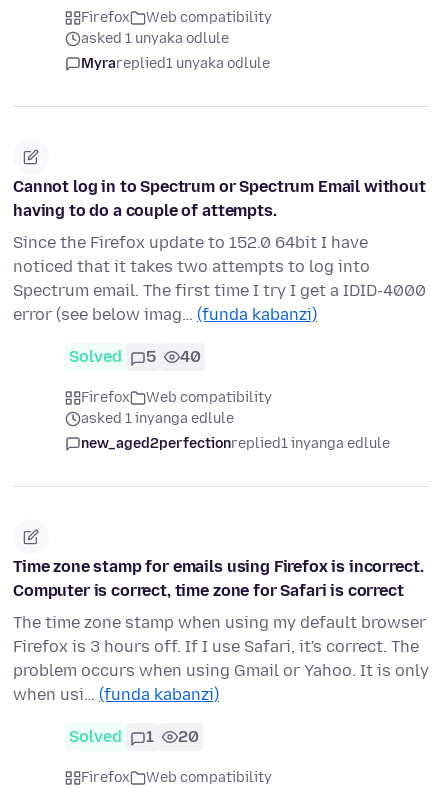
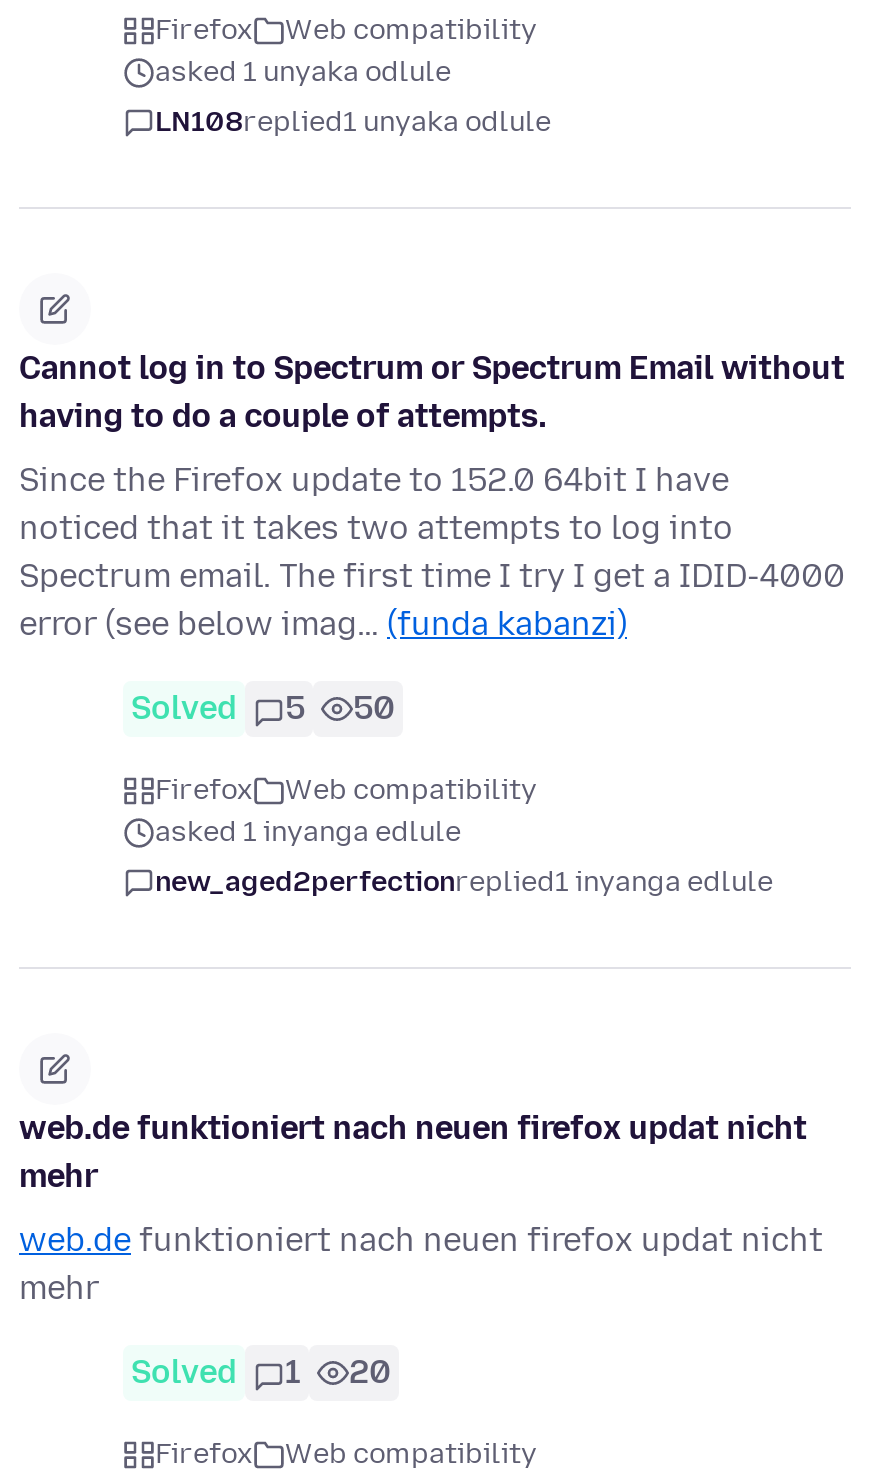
- Myrareplied1 unyaka odlule
+ LN108replied1 unyaka odlule

- Solved 5 40
+ Solved 5 50

- Time zone stamp for emails using Firefox is incorrect.
- Computer is correct, time zone for Safari is correct
+ web.de funktioniert nach neuen firefox updat nicht
+ mehr

- The time zone stamp when using my default browser
- Firefox is 3 hours off. If I use Safari, it's correct. The
- problem occurs when using Gmail or Yahoo. It is only
- when usi… (funda kabanzi)
+ web.de funktioniert nach neuen firefox updat nicht
+ mehr
